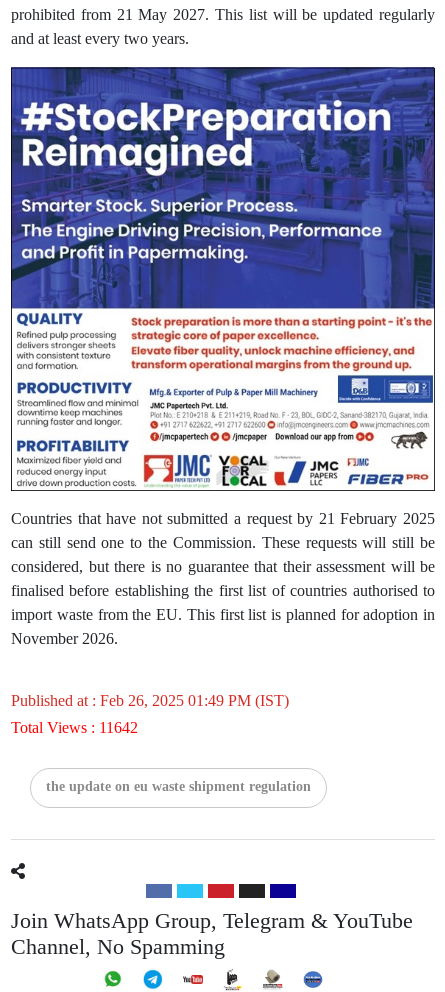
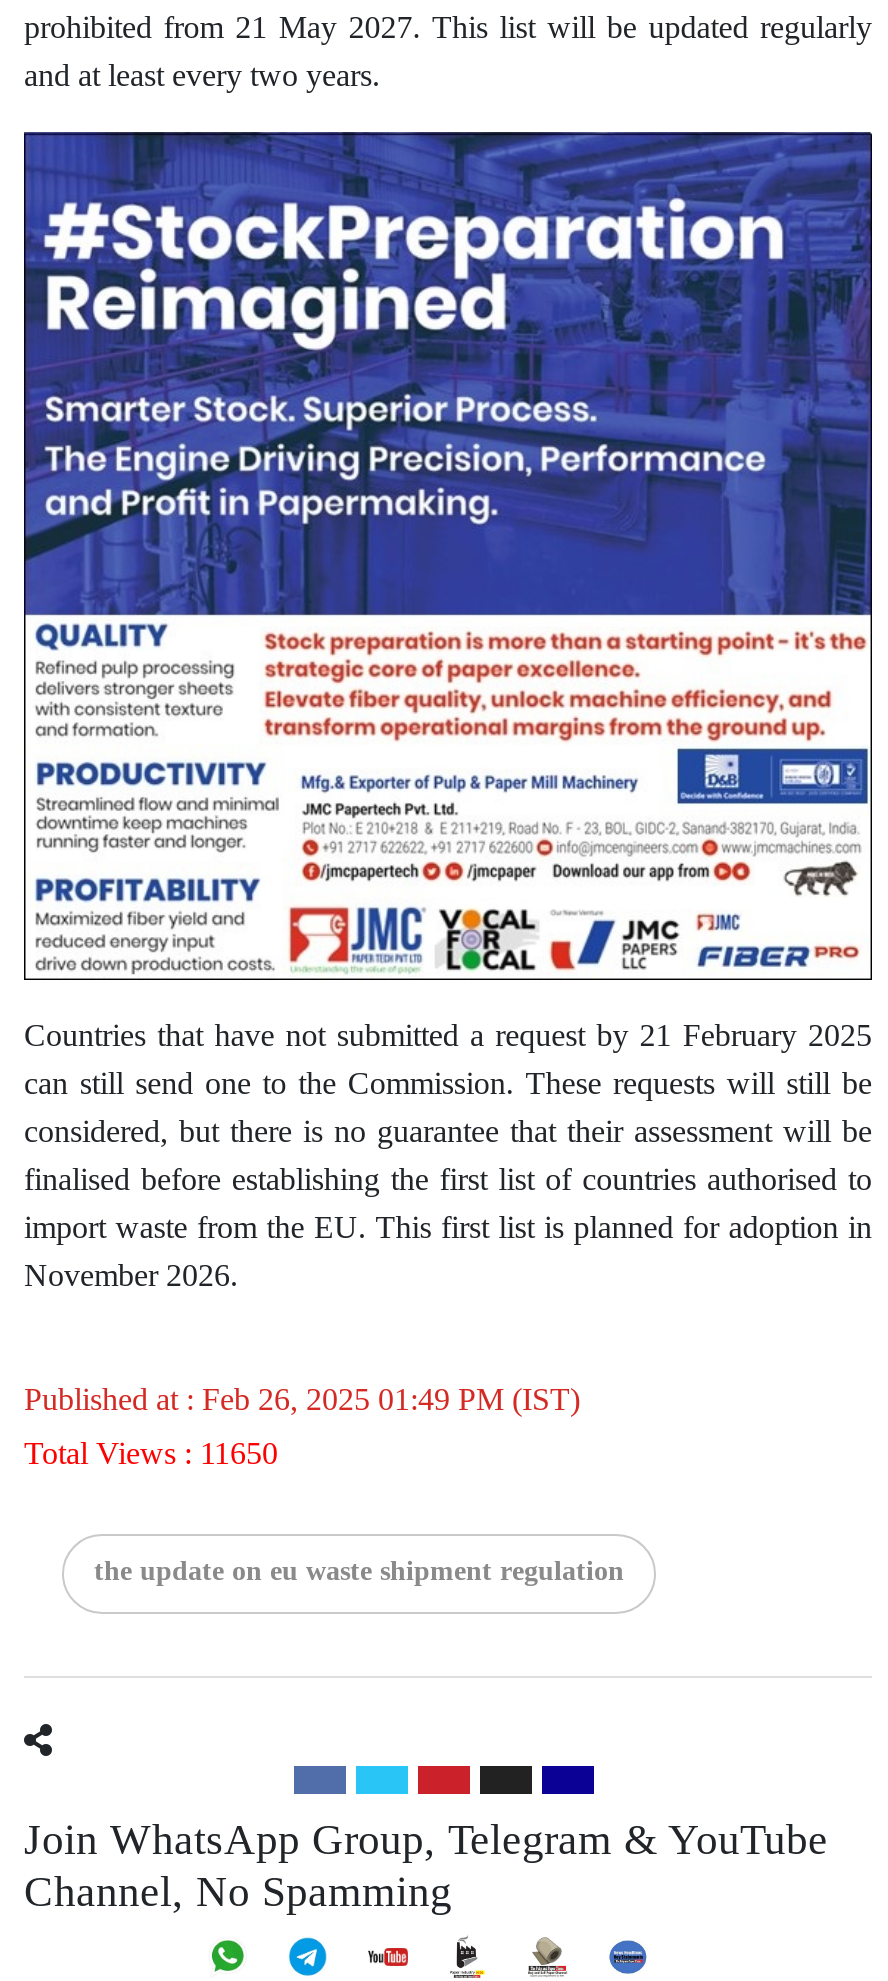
- Total Views : 11642
+ Total Views : 11650
